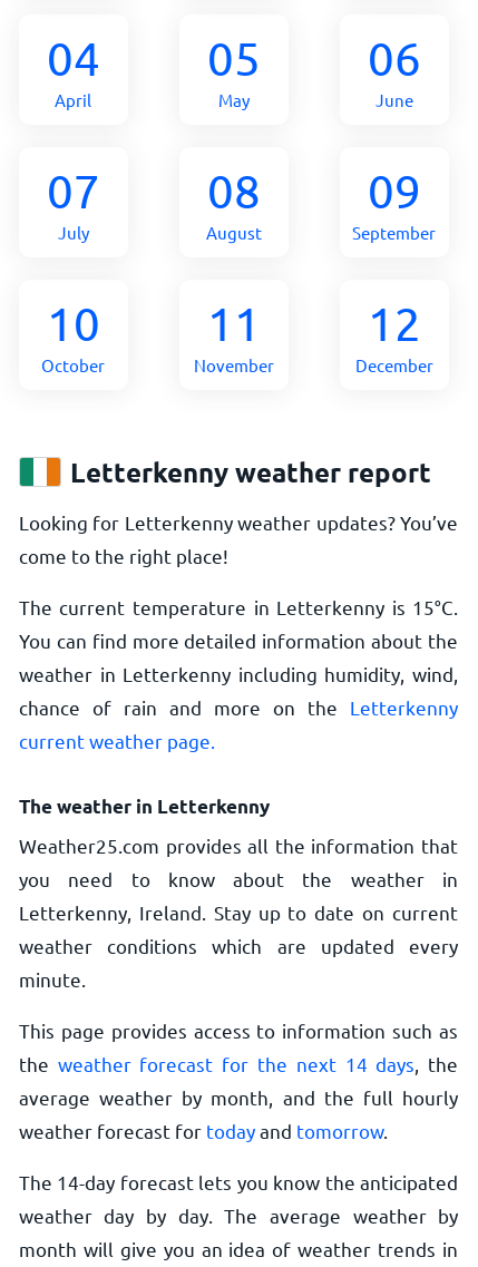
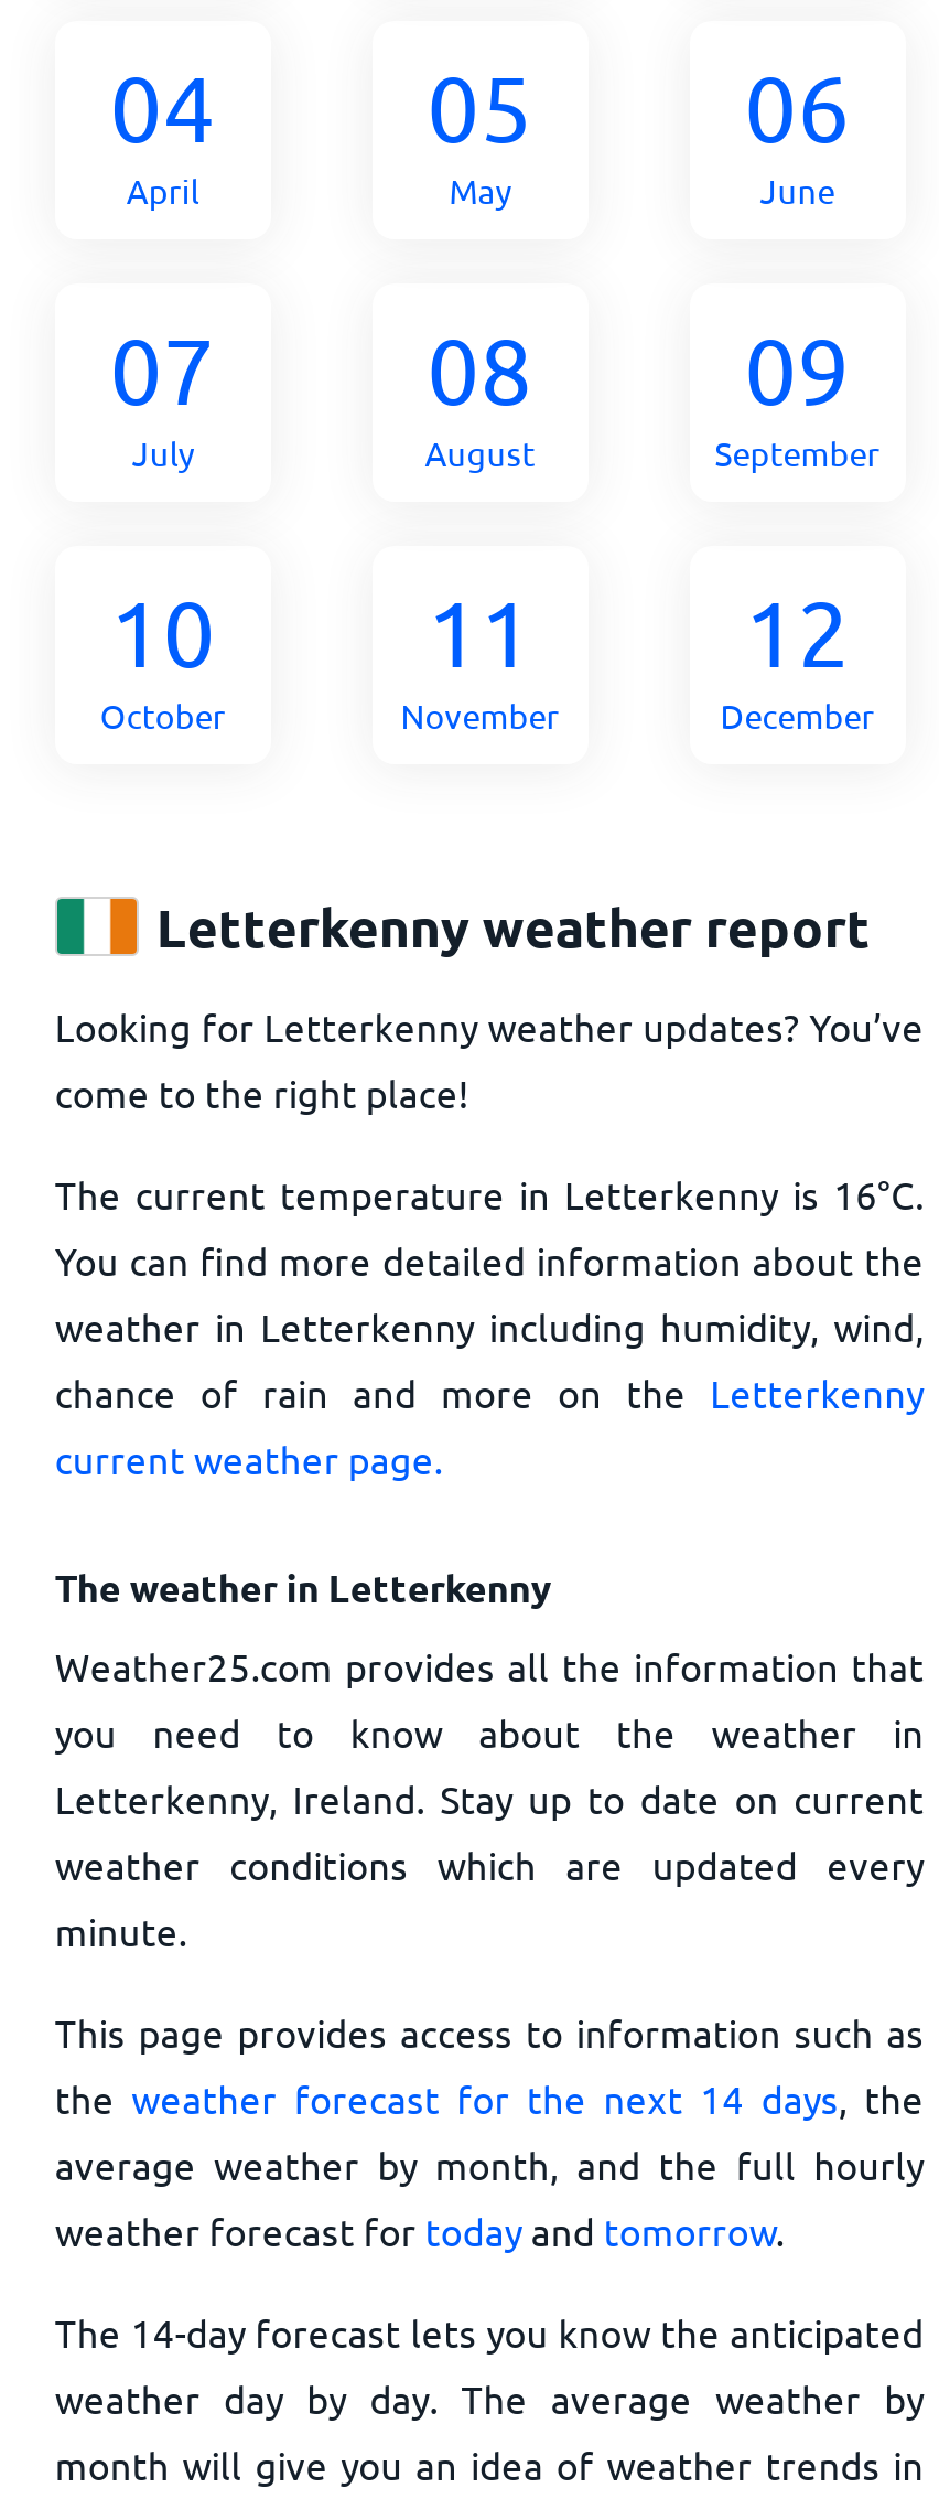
- The current temperature in Letterkenny is 15°C.
+ The current temperature in Letterkenny is 16°C.
